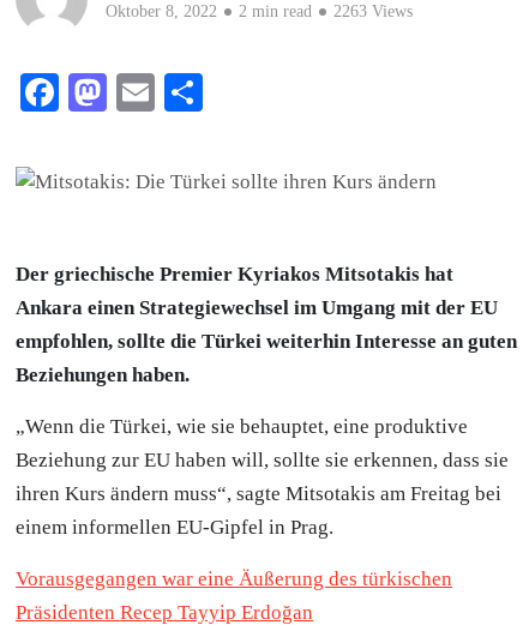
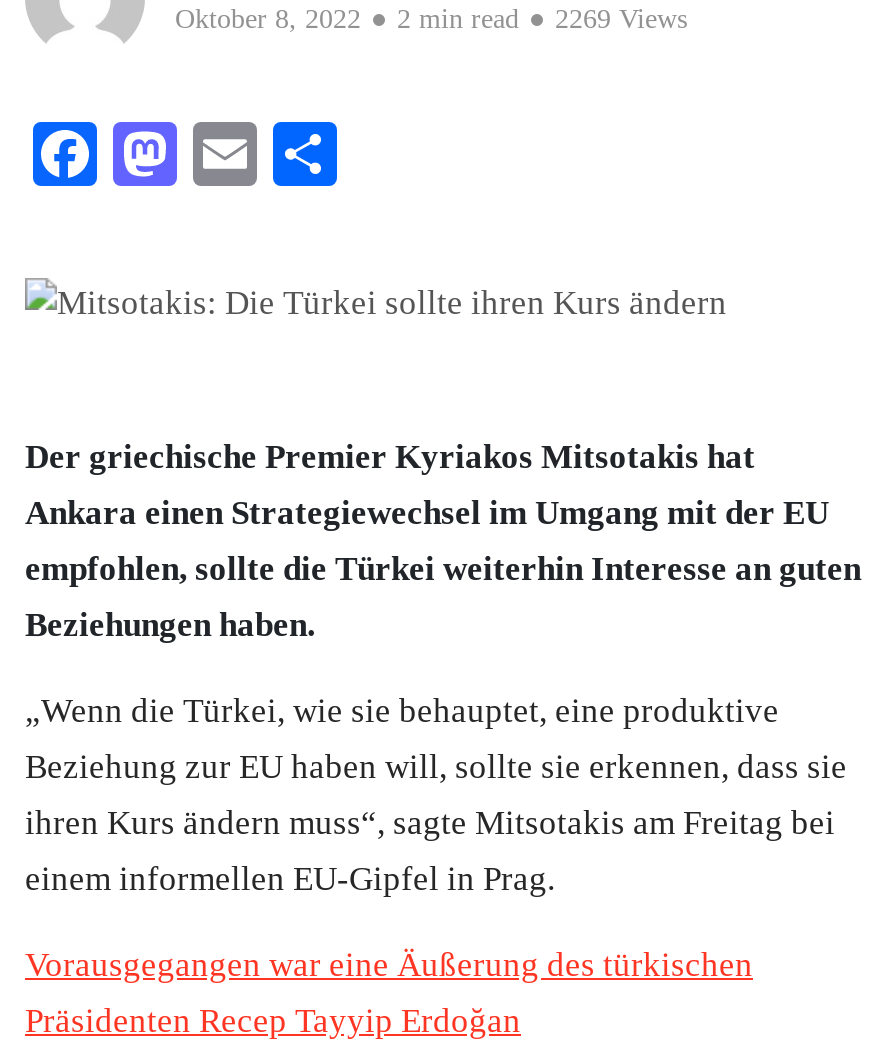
- Oktober 8, 2022 2 min read 2263 Views
+ Oktober 8, 2022 2 min read 2269 Views
